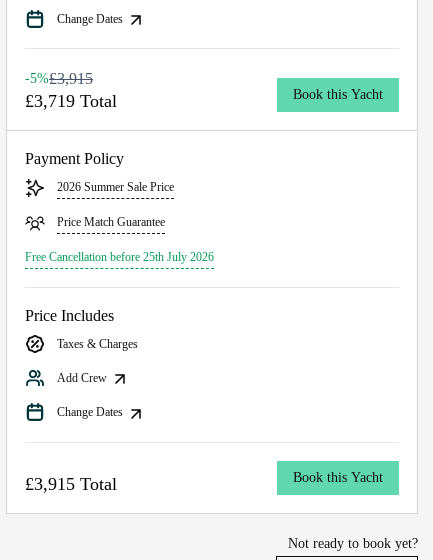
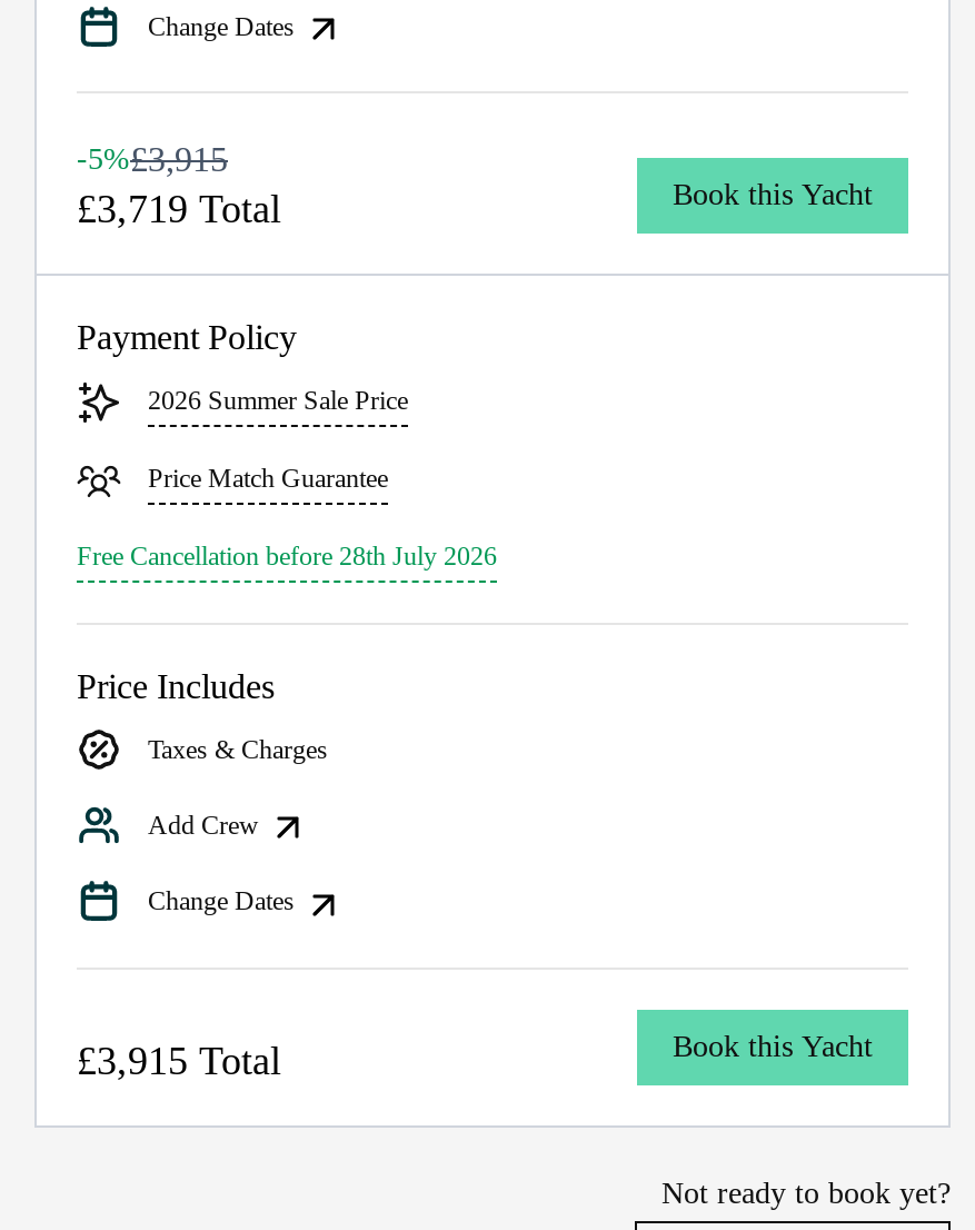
- Free Cancellation before 25th July 2026
+ Free Cancellation before 28th July 2026
